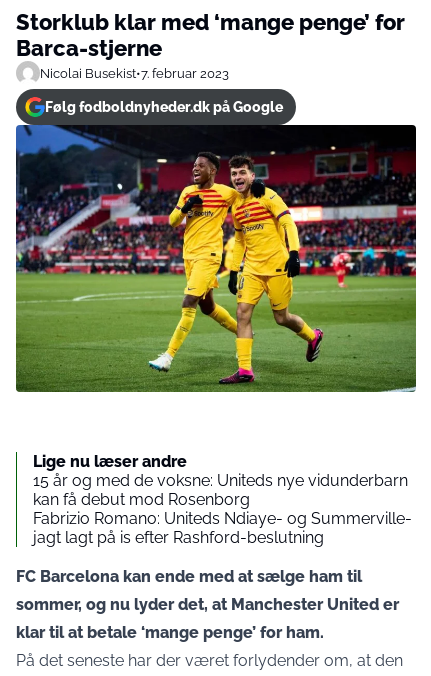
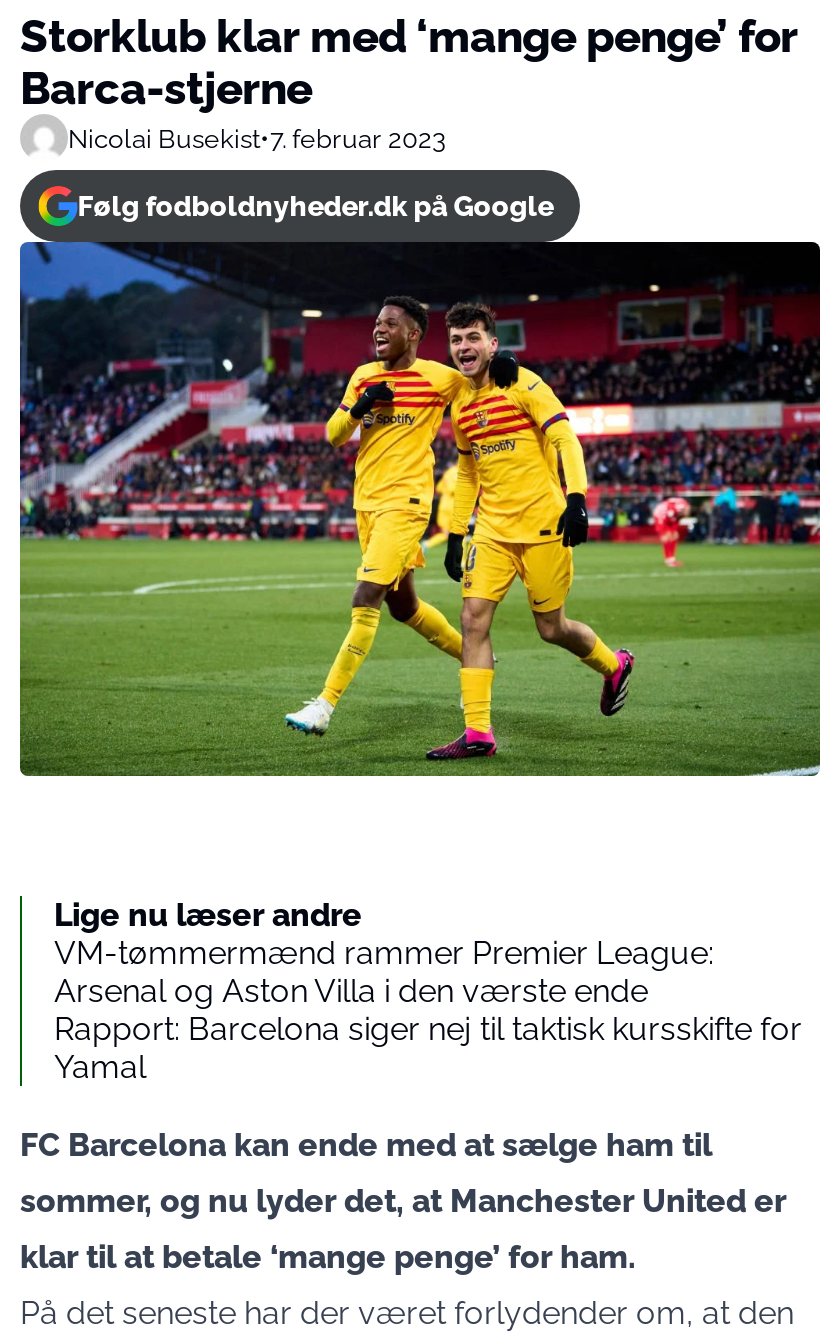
- 15 år og med de voksne: Uniteds nye vidunderbarn
- kan få debut mod Rosenborg
- Fabrizio Romano: Uniteds Ndiaye- og Summerville-
- jagt lagt på is efter Rashford-beslutning
+ VM-tømmermænd rammer Premier League:
+ Arsenal og Aston Villa i den værste ende
+ Rapport: Barcelona siger nej til taktisk kursskifte for
+ Yamal
